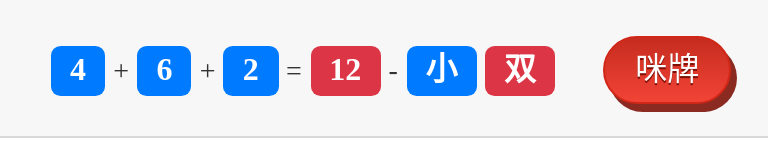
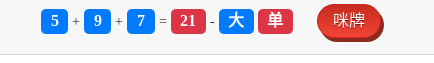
- 4
+ 5

- 6
+ 9

- 2
+ 7

- 12
+ 21

- 小
- 双
+ 大
+ 单
